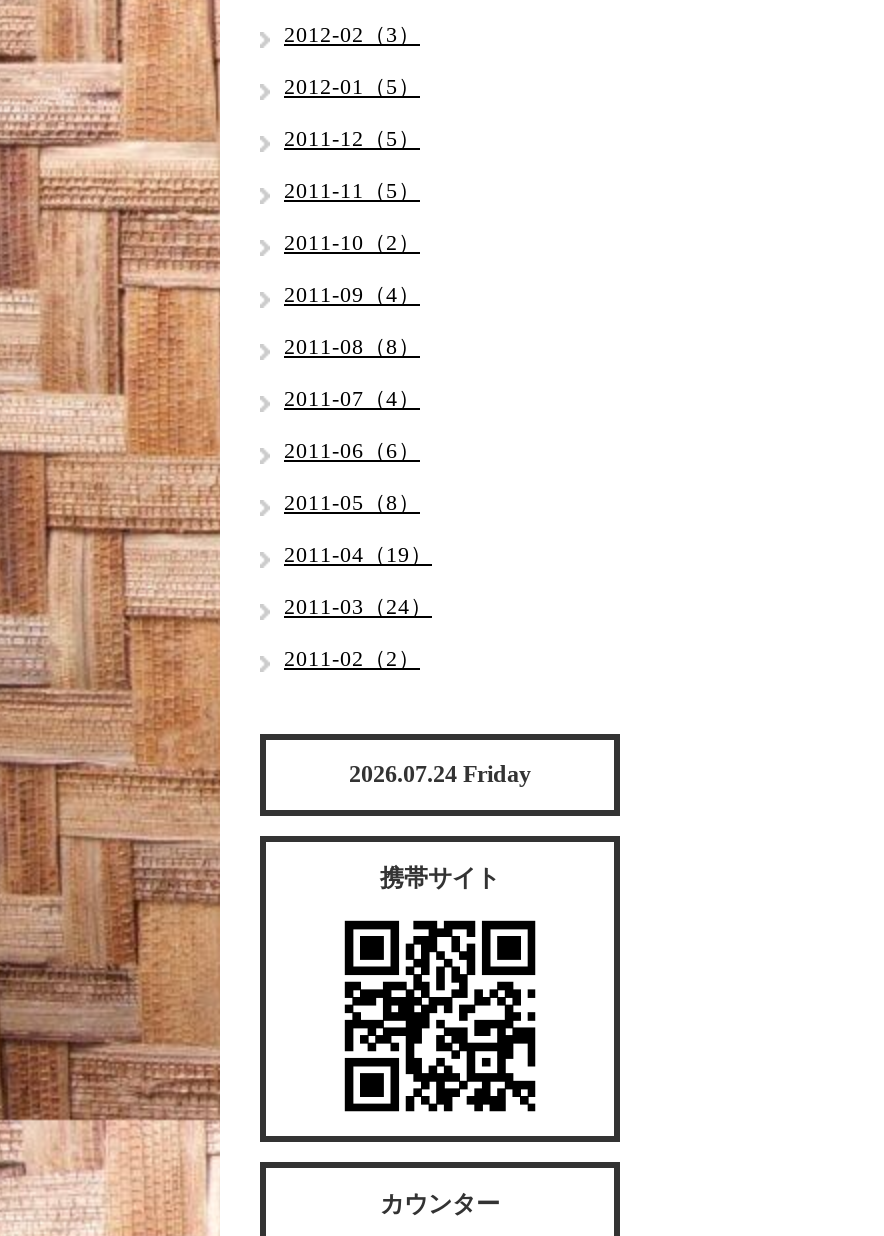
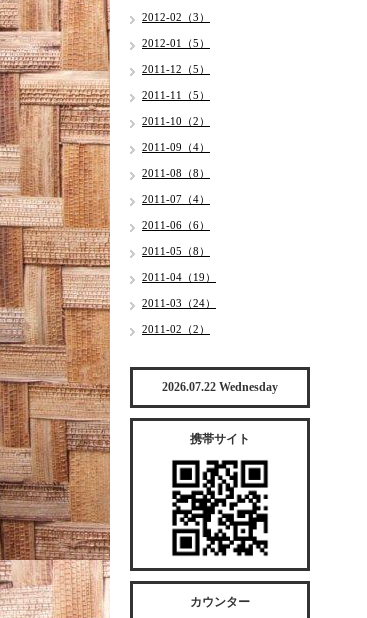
- 2026.07.24 Friday
+ 2026.07.22 Wednesday
